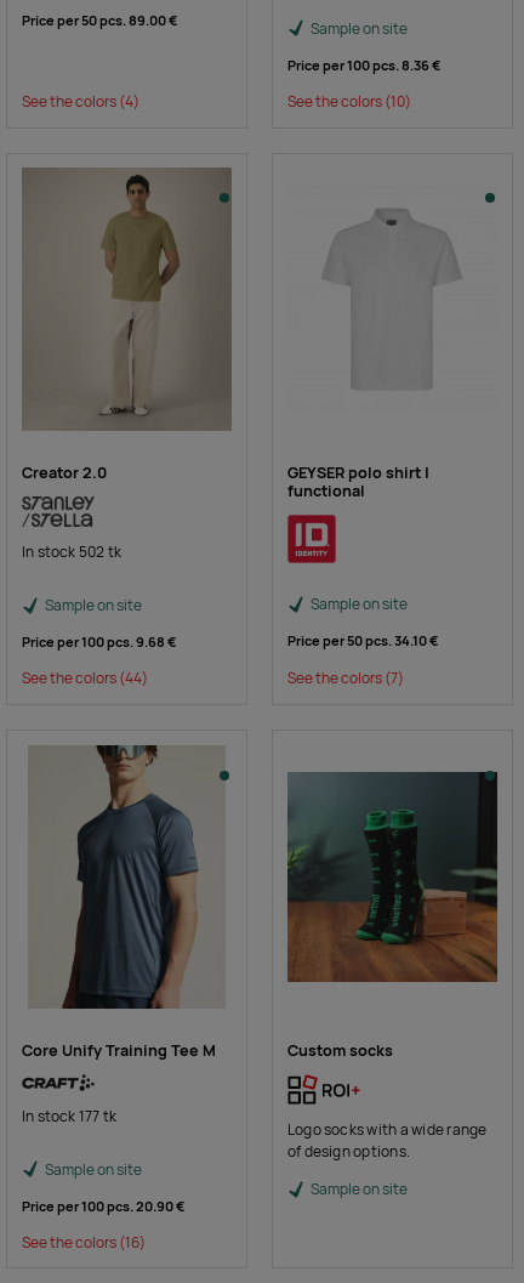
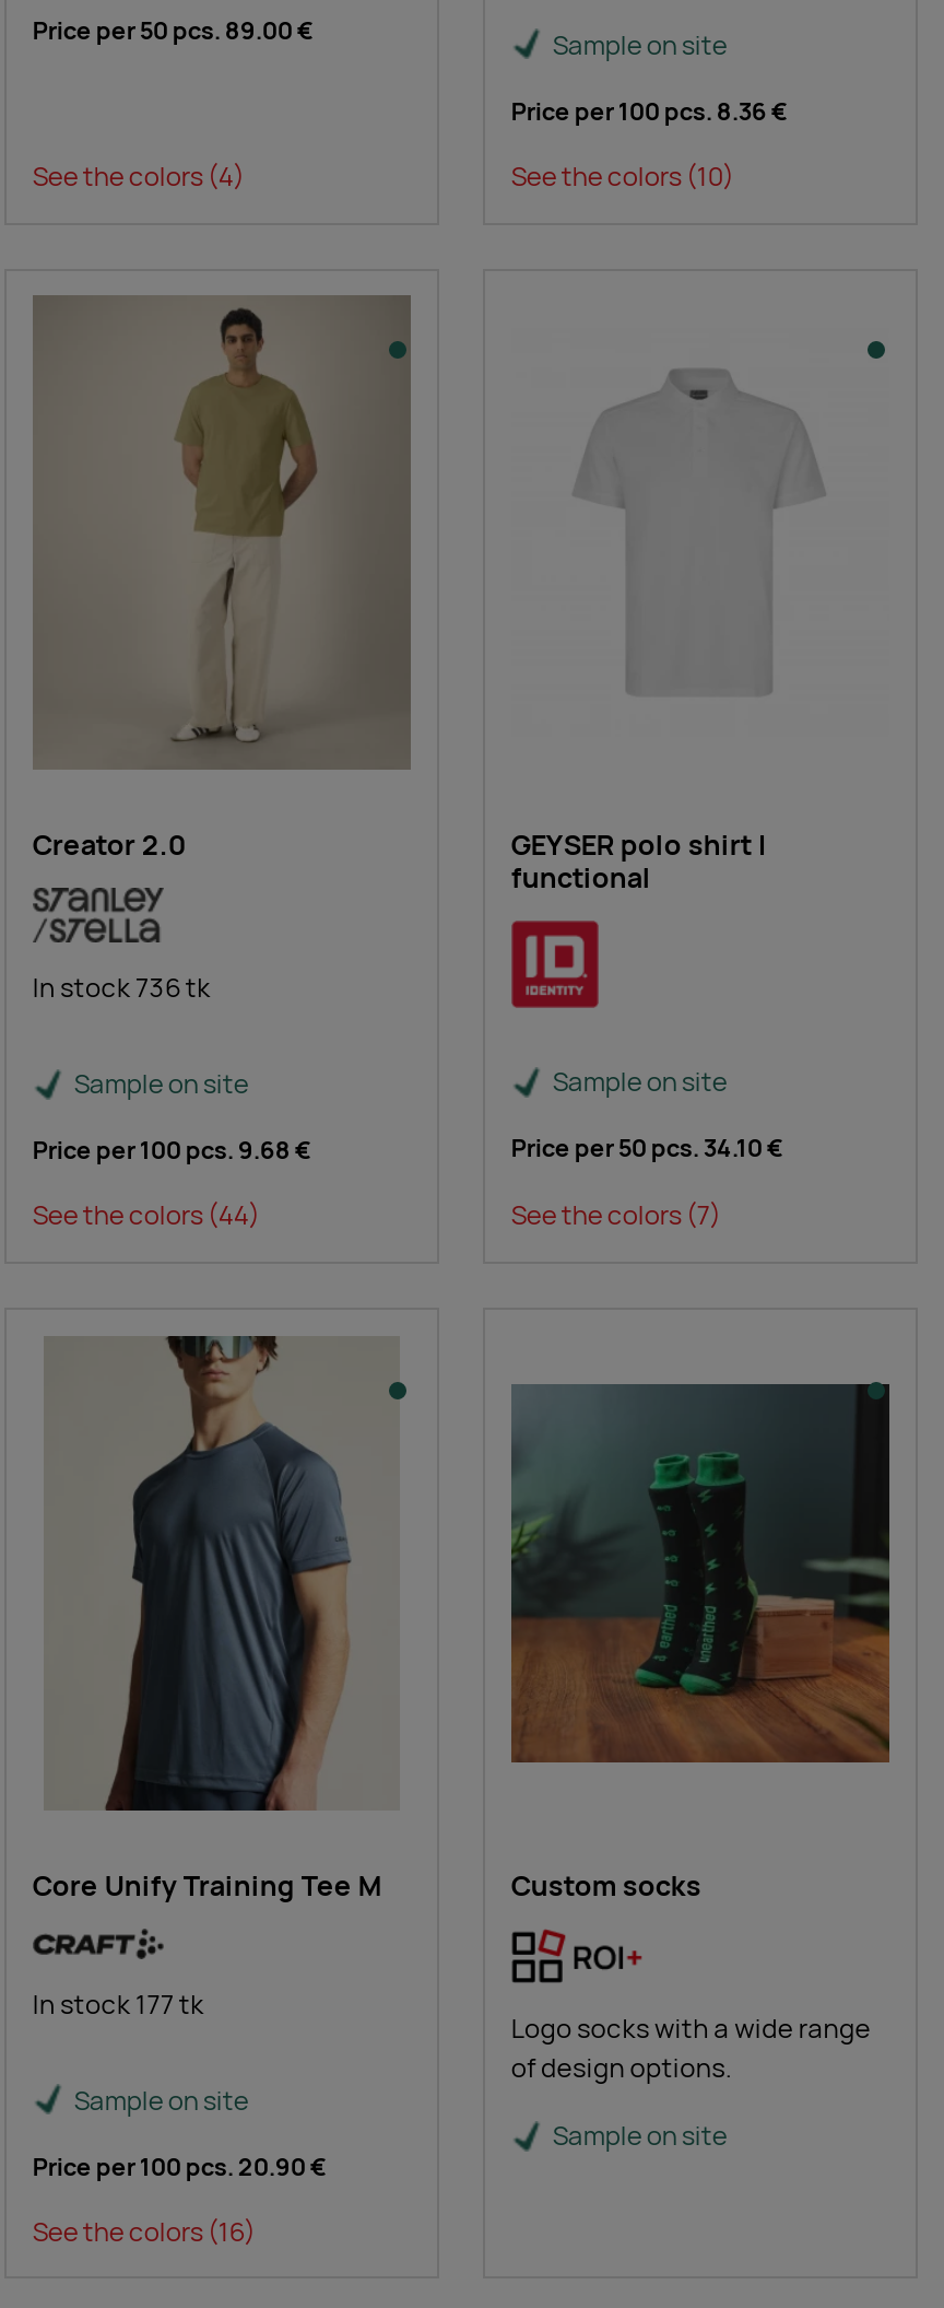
- In stock 502 tk
+ In stock 736 tk
